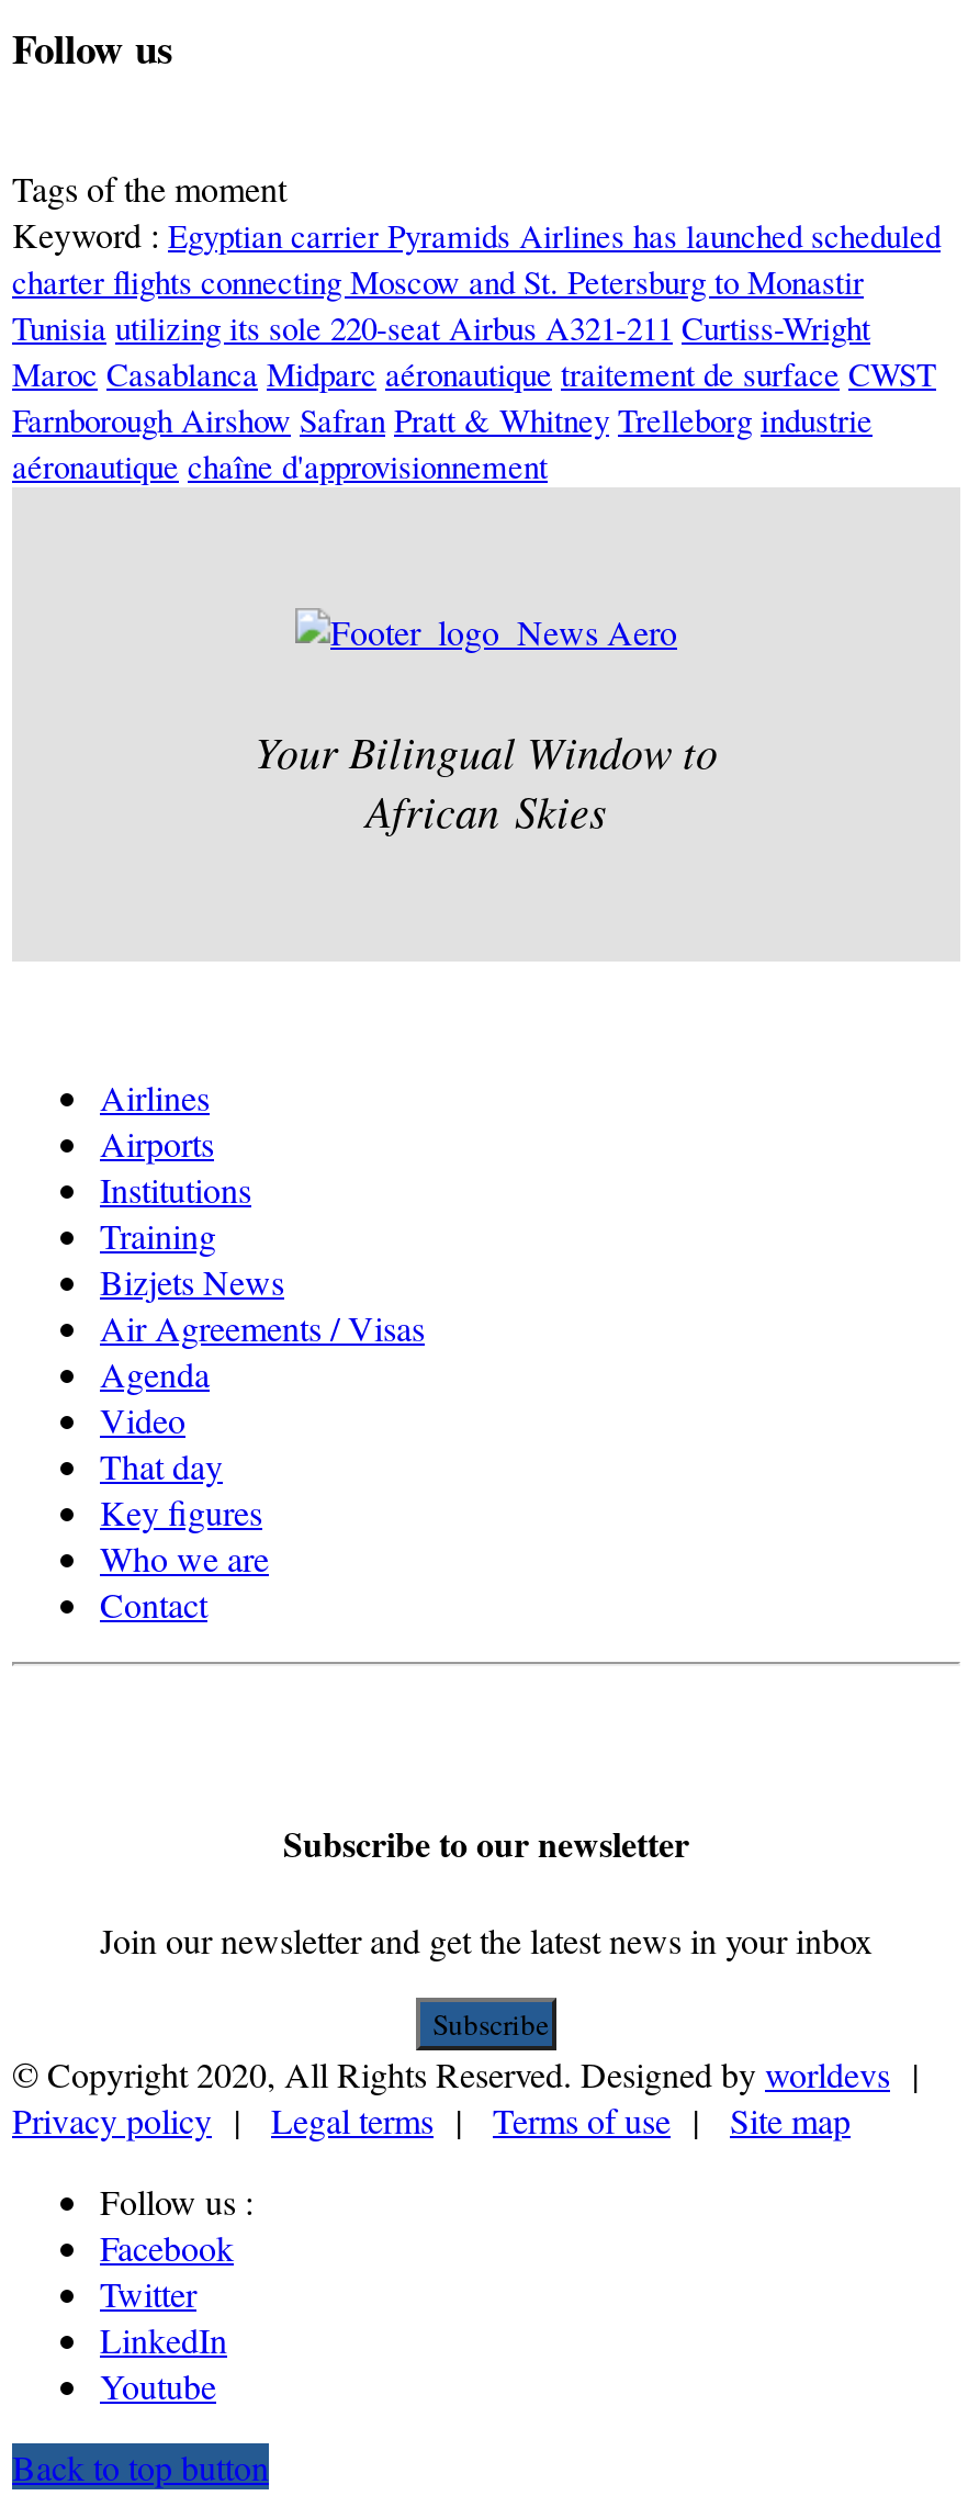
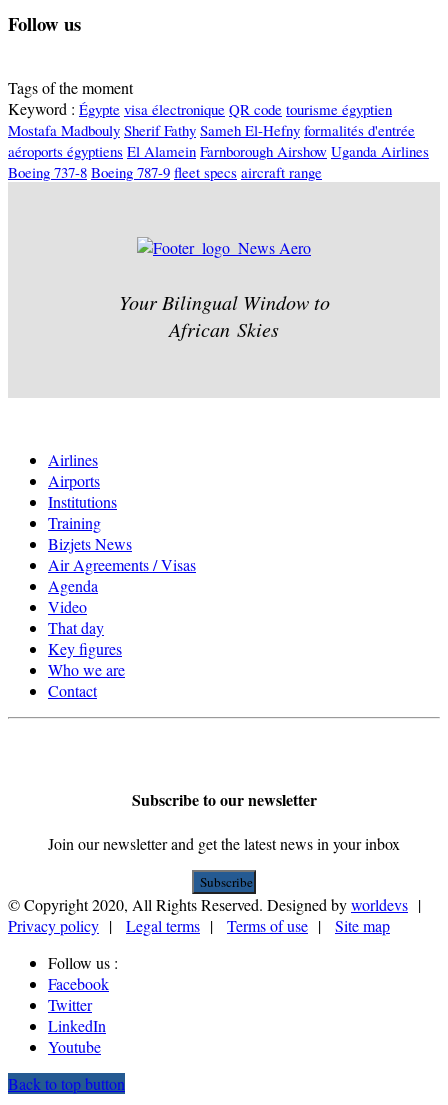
- Keyword : Egyptian carrier Pyramids Airlines has launched scheduled
- charter flights connecting Moscow and St. Petersburg to Monastir
- Tunisia utilizing its sole 220-seat Airbus A321-211 Curtiss-Wright
- Maroc Casablanca Midparc aéronautique traitement de surface CWST
- Farnborough Airshow Safran Pratt & Whitney Trelleborg industrie
- aéronautique chaîne d'approvisionnement
+ Keyword : Égypte visa électronique QR code tourisme égyptien
+ Mostafa Madbouly Sherif Fathy Sameh El-Hefny formalités d'entrée
+ aéroports égyptiens El Alamein Farnborough Airshow Uganda Airlines
+ Boeing 737-8 Boeing 787-9 fleet specs aircraft range
